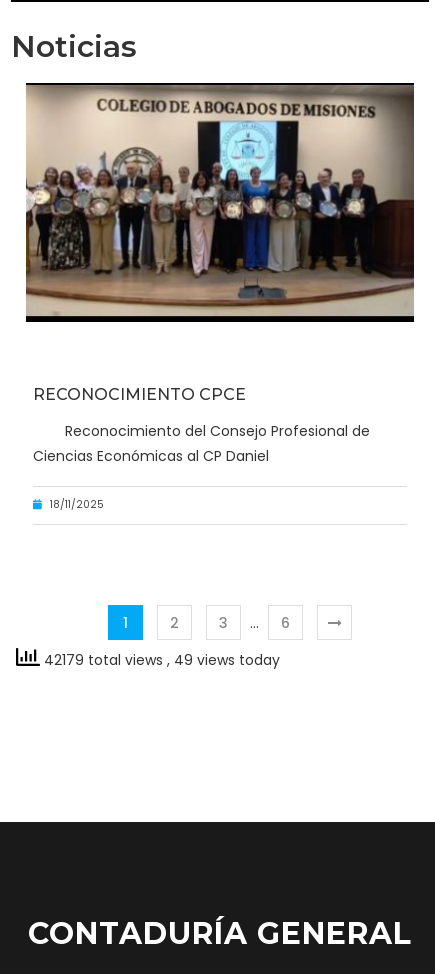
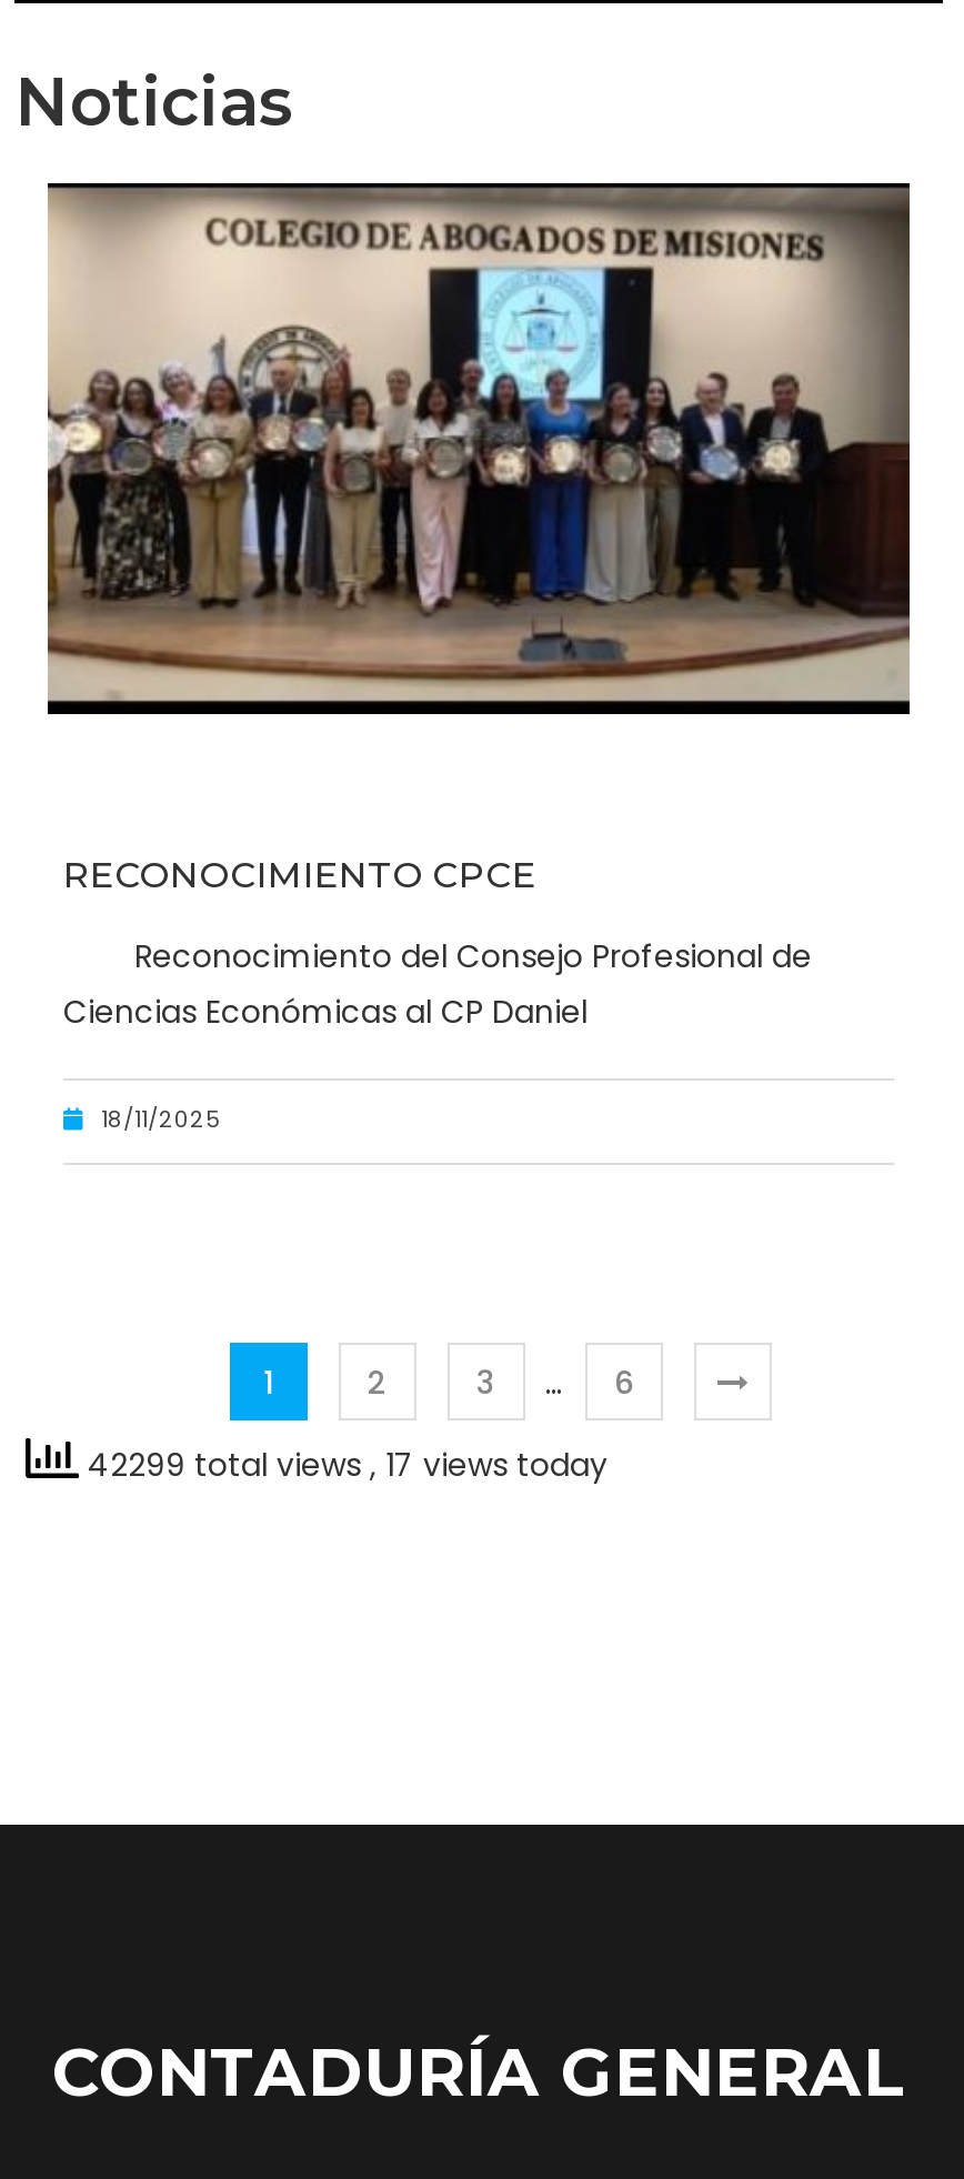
- 42179 total views, 49 views today
+ 42299 total views, 17 views today
